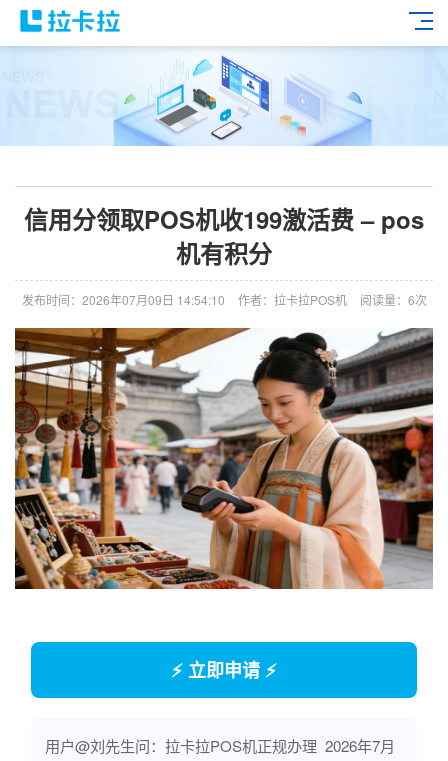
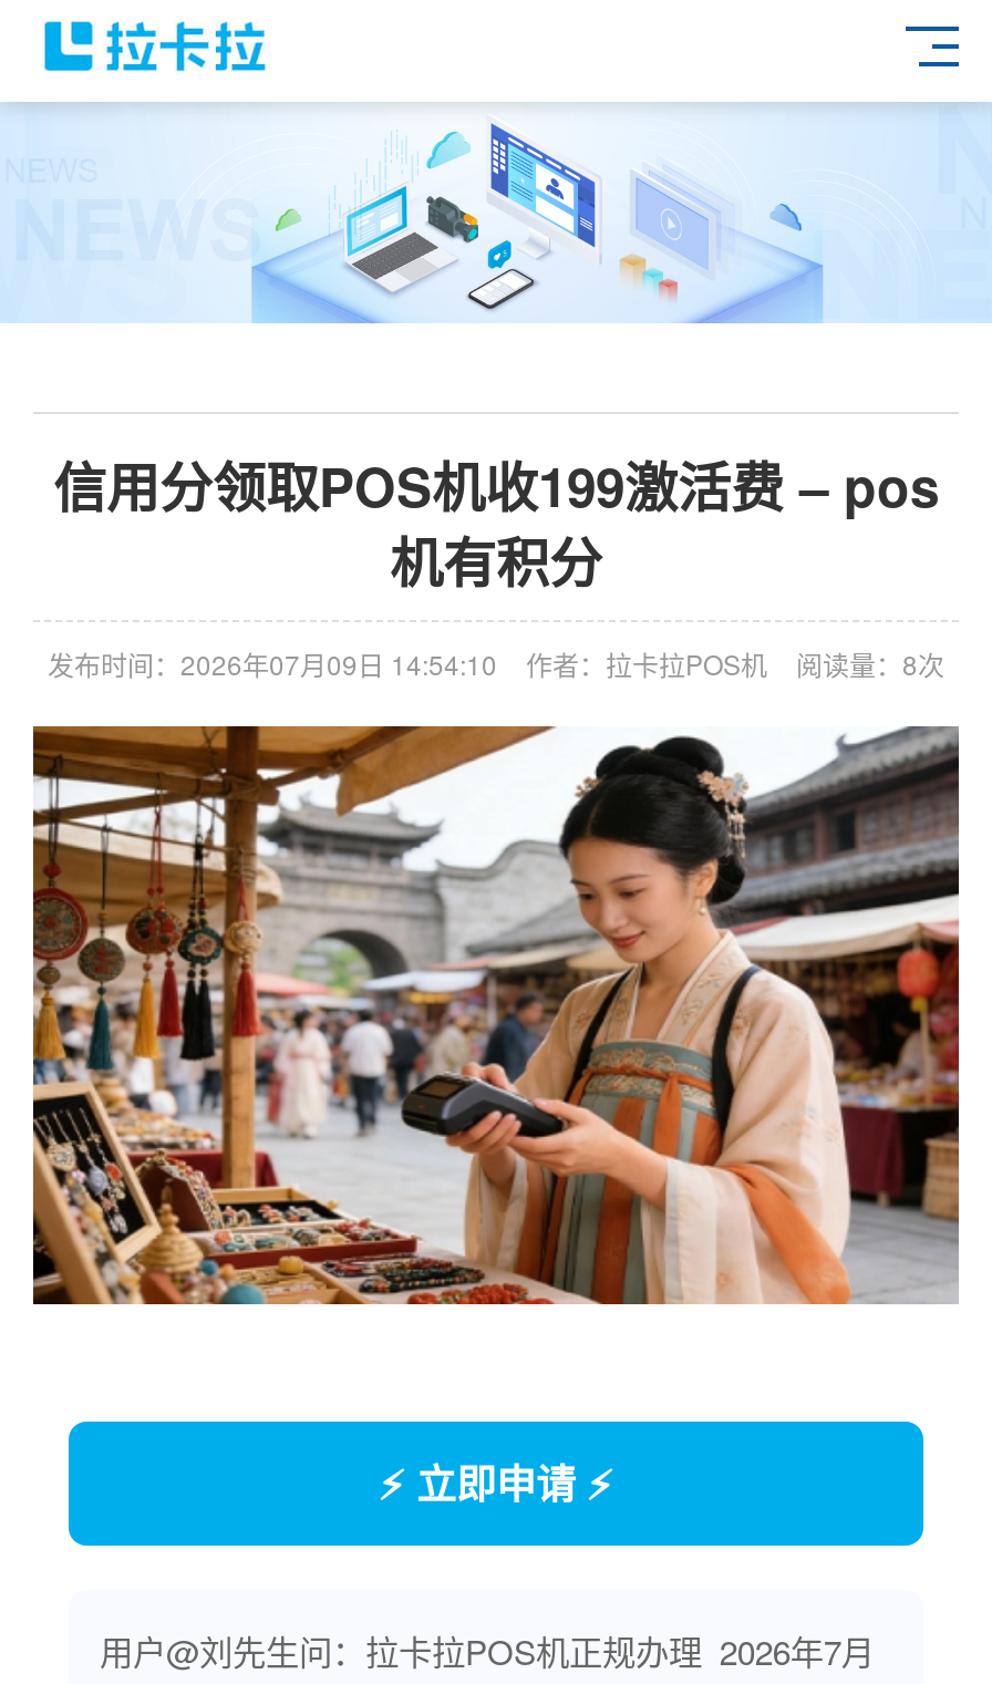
- 发布时间：2026年07月09日 14:54:10 作者：拉卡拉POS机 阅读量：6次
+ 发布时间：2026年07月09日 14:54:10 作者：拉卡拉POS机 阅读量：8次
